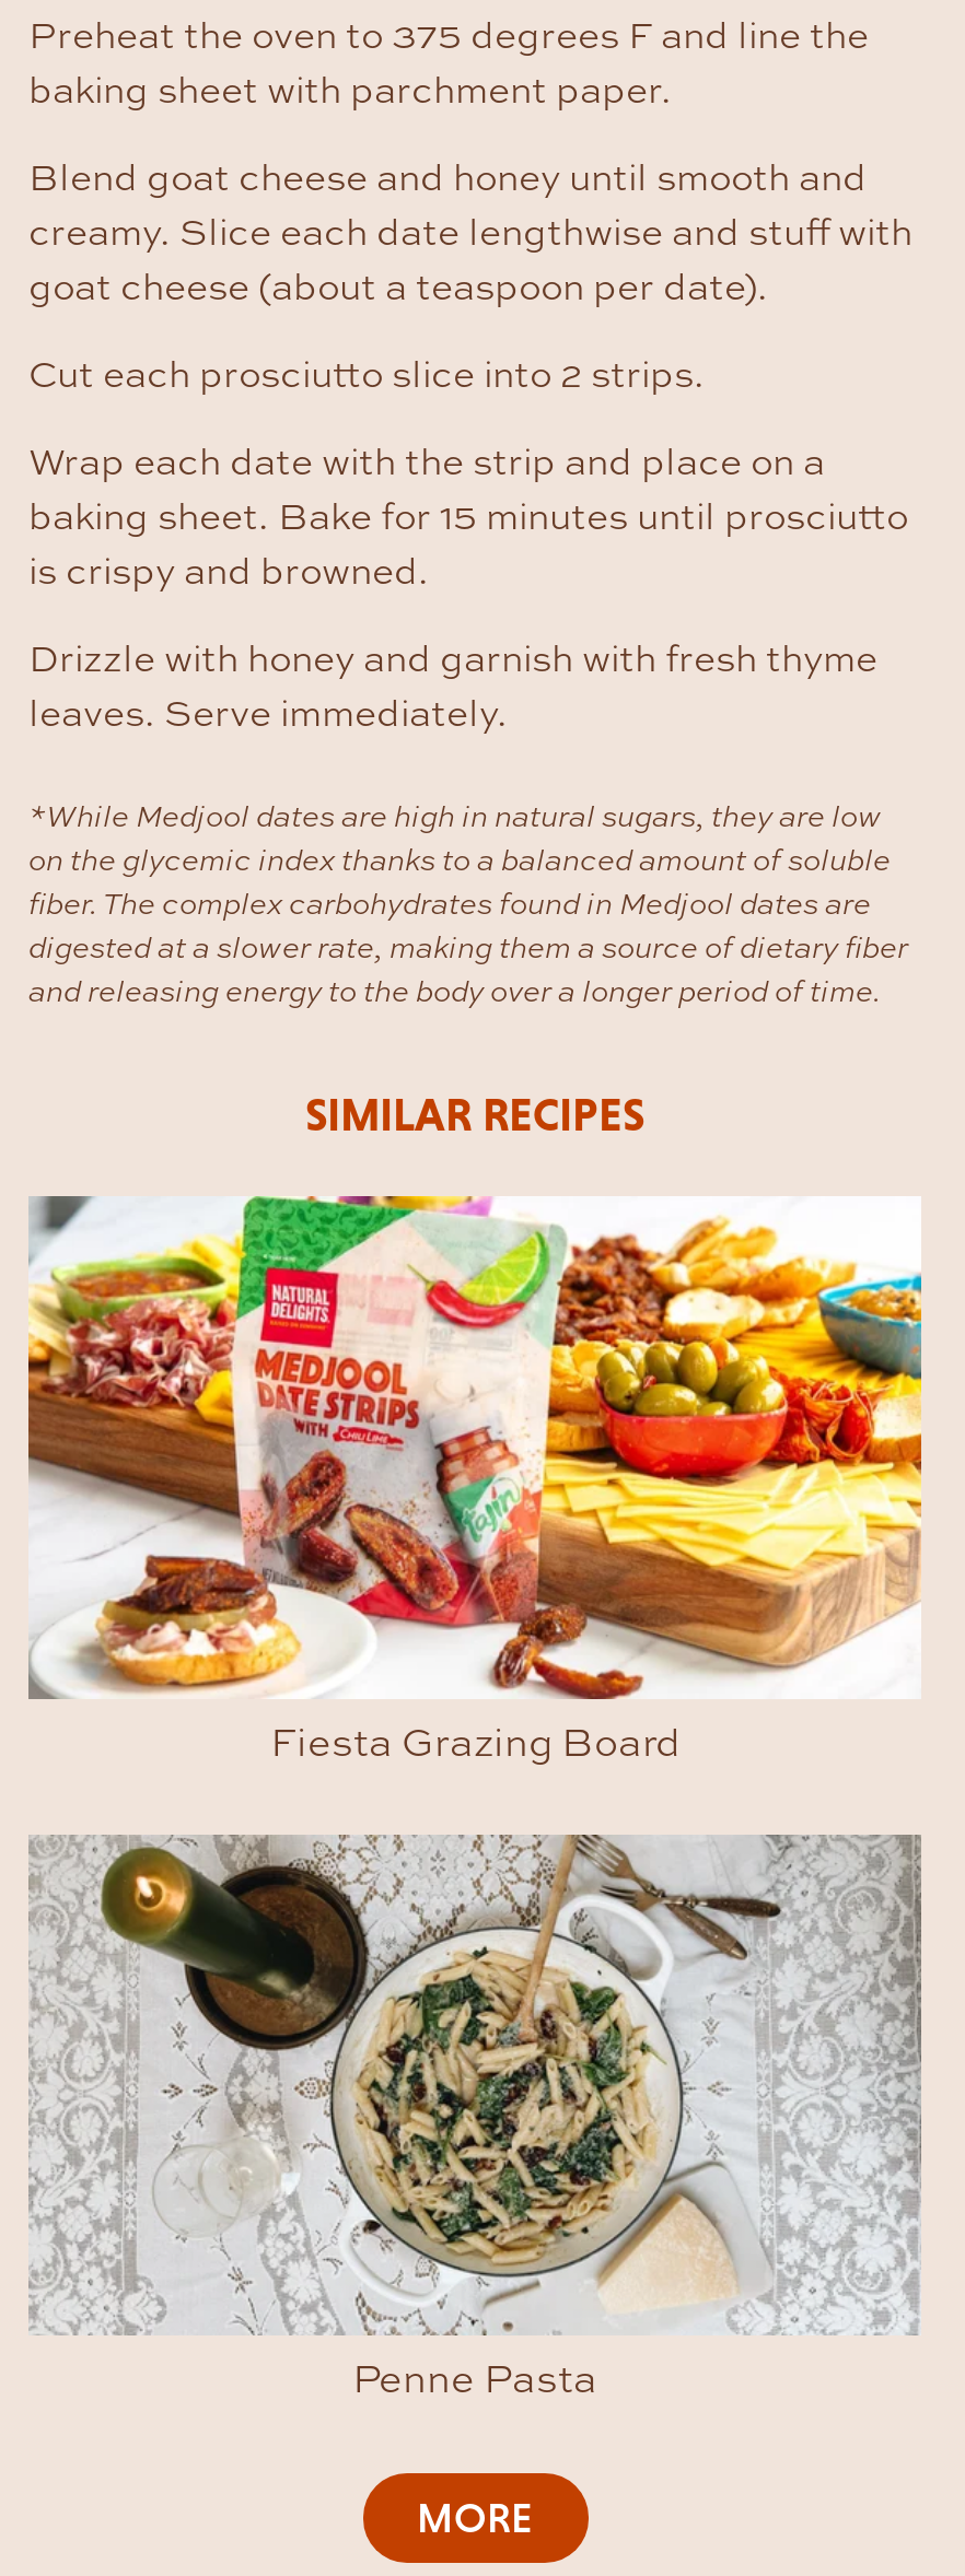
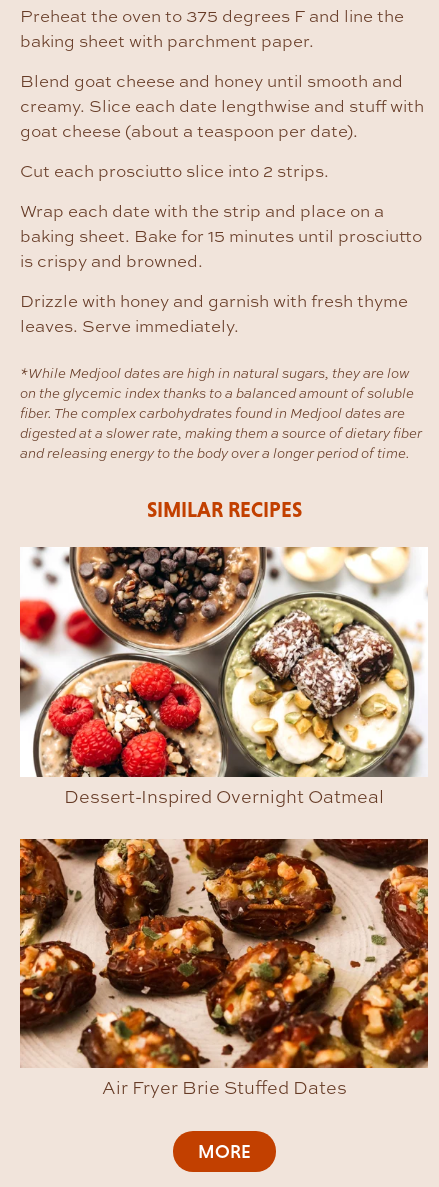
- [image]
- Fiesta Grazing Board
+ [image]
+ Dessert-Inspired Overnight Oatmeal

- [image]
- Penne Pasta
+ [image]
+ Air Fryer Brie Stuffed Dates
